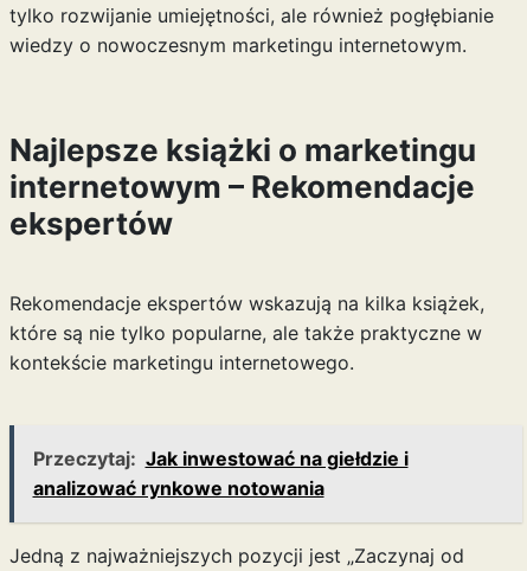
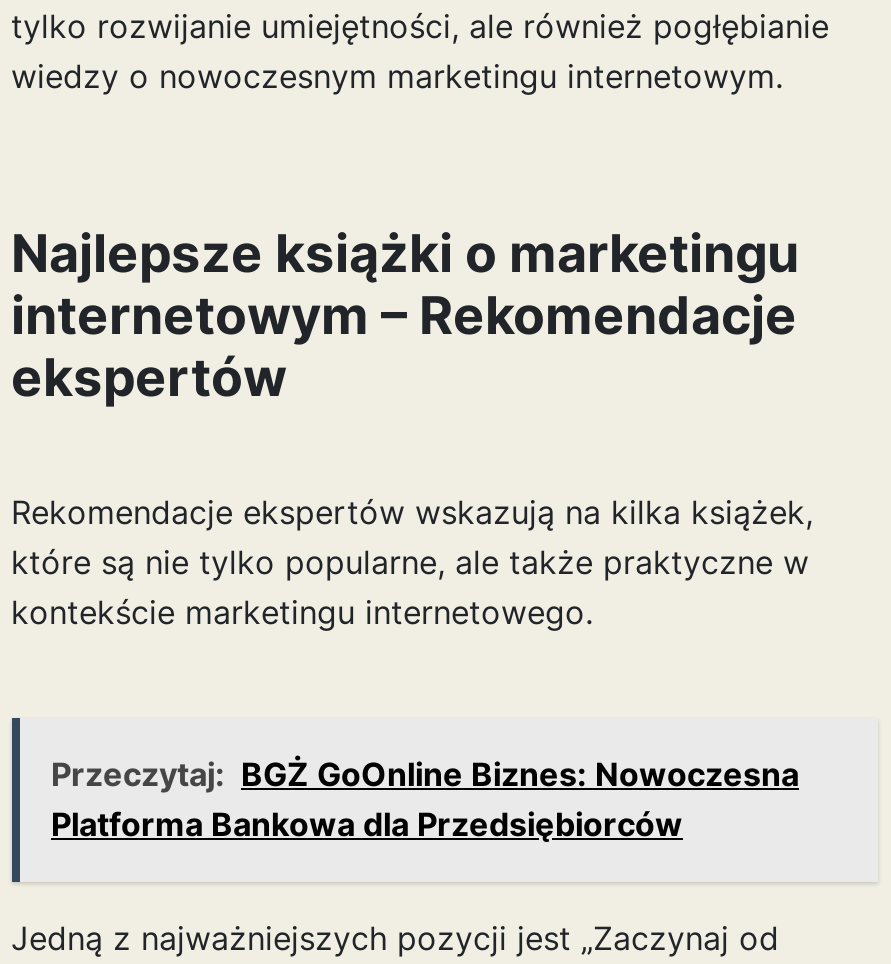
- Przeczytaj: Jak inwestować na giełdzie i
- analizować rynkowe notowania
+ Przeczytaj: BGŻ GoOnline Biznes: Nowoczesna
+ Platforma Bankowa dla Przedsiębiorców
